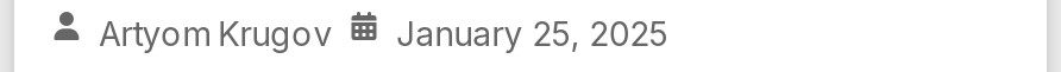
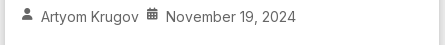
- Artyom Krugov January 25, 2025
+ Artyom Krugov November 19, 2024
